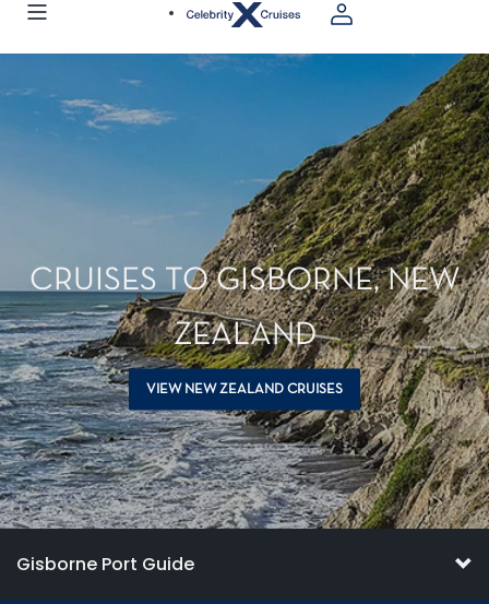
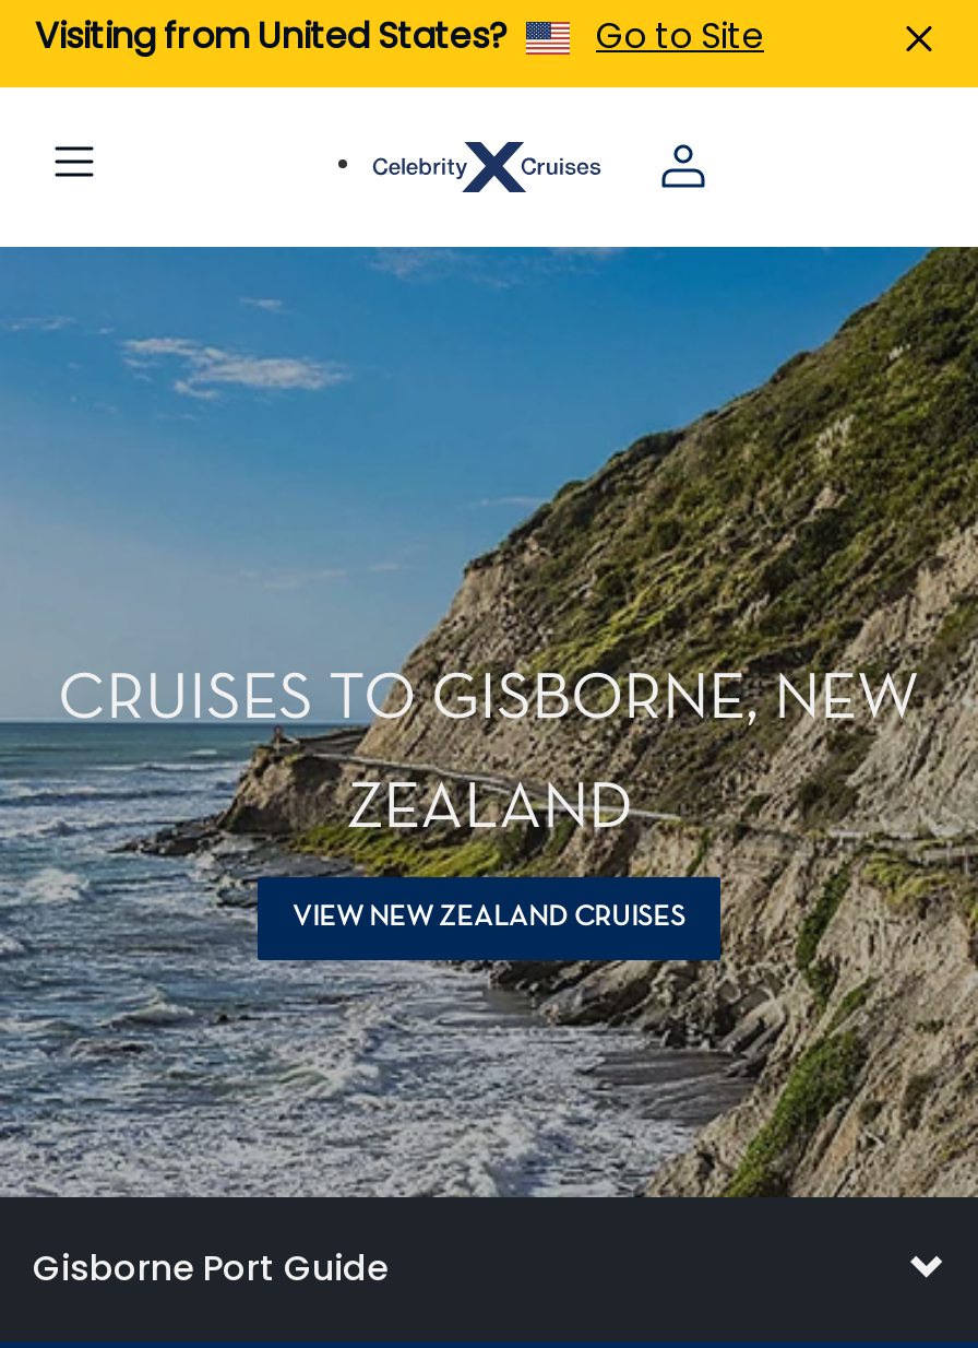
+ Visiting from United States?
+ Go to Site
